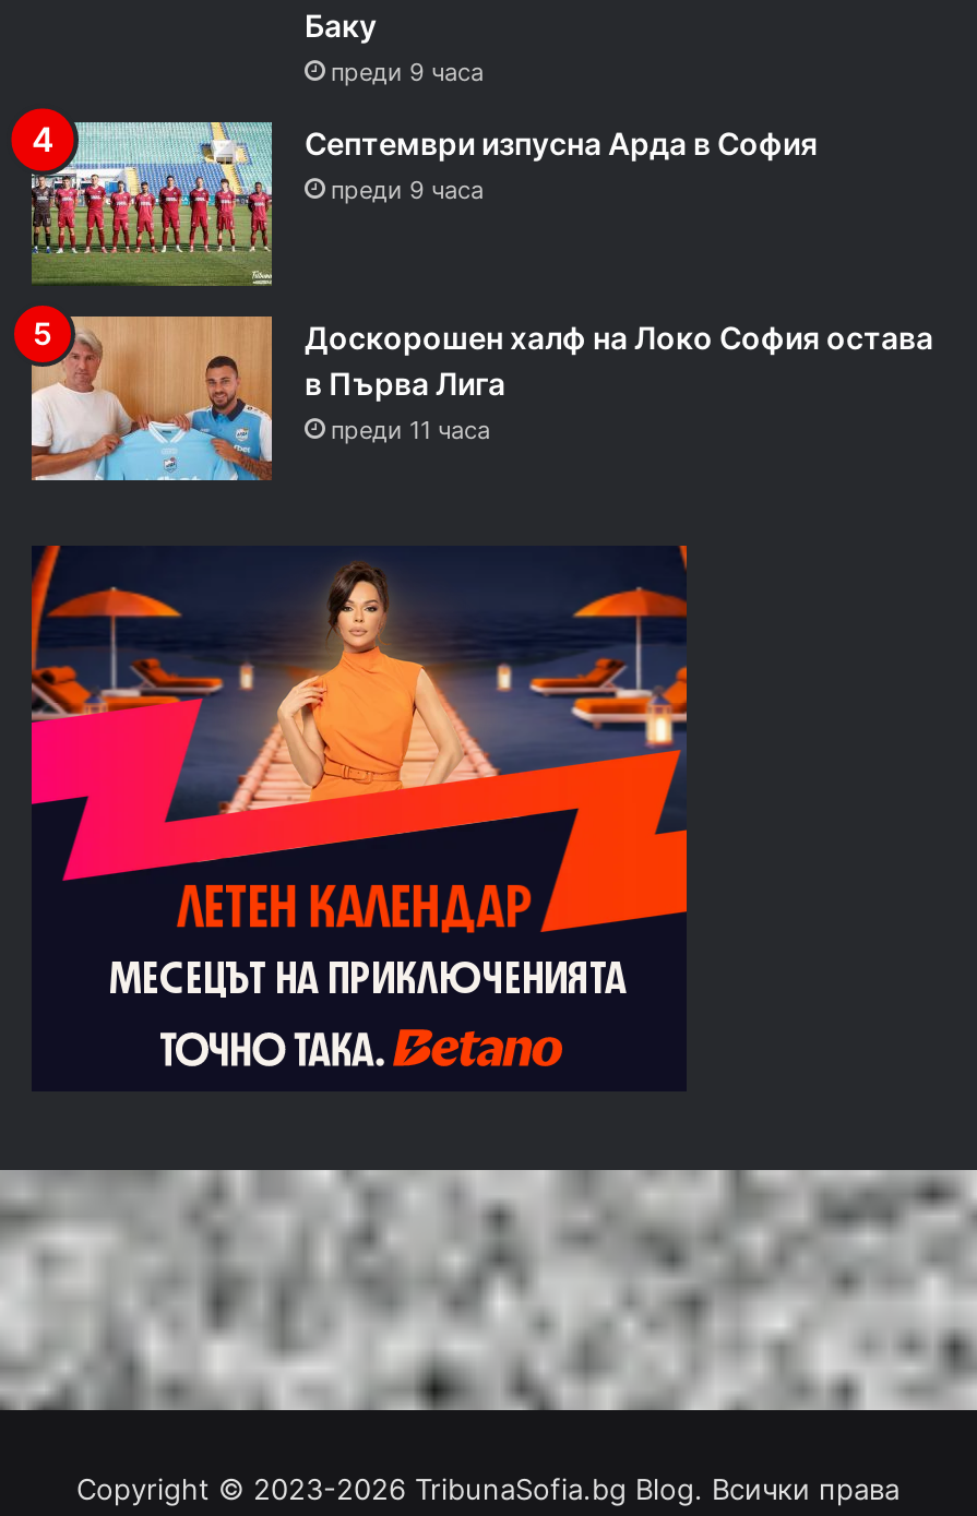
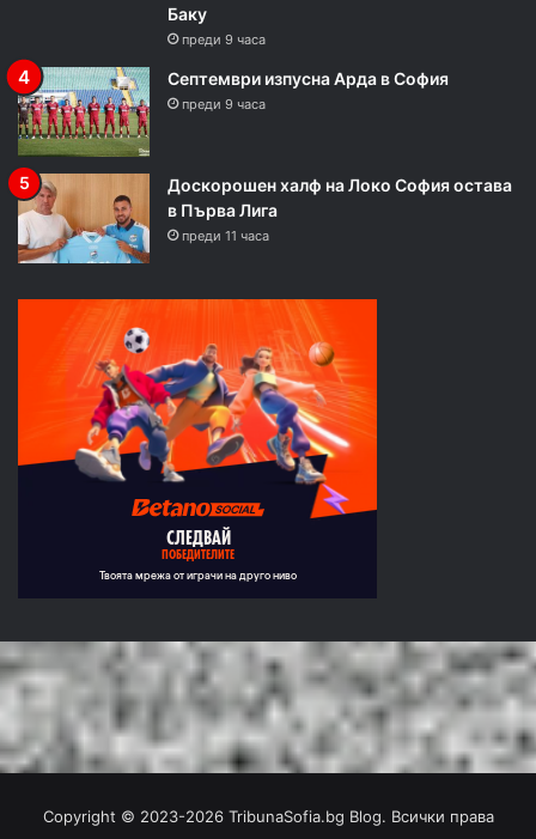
- [image]
+ [image]
